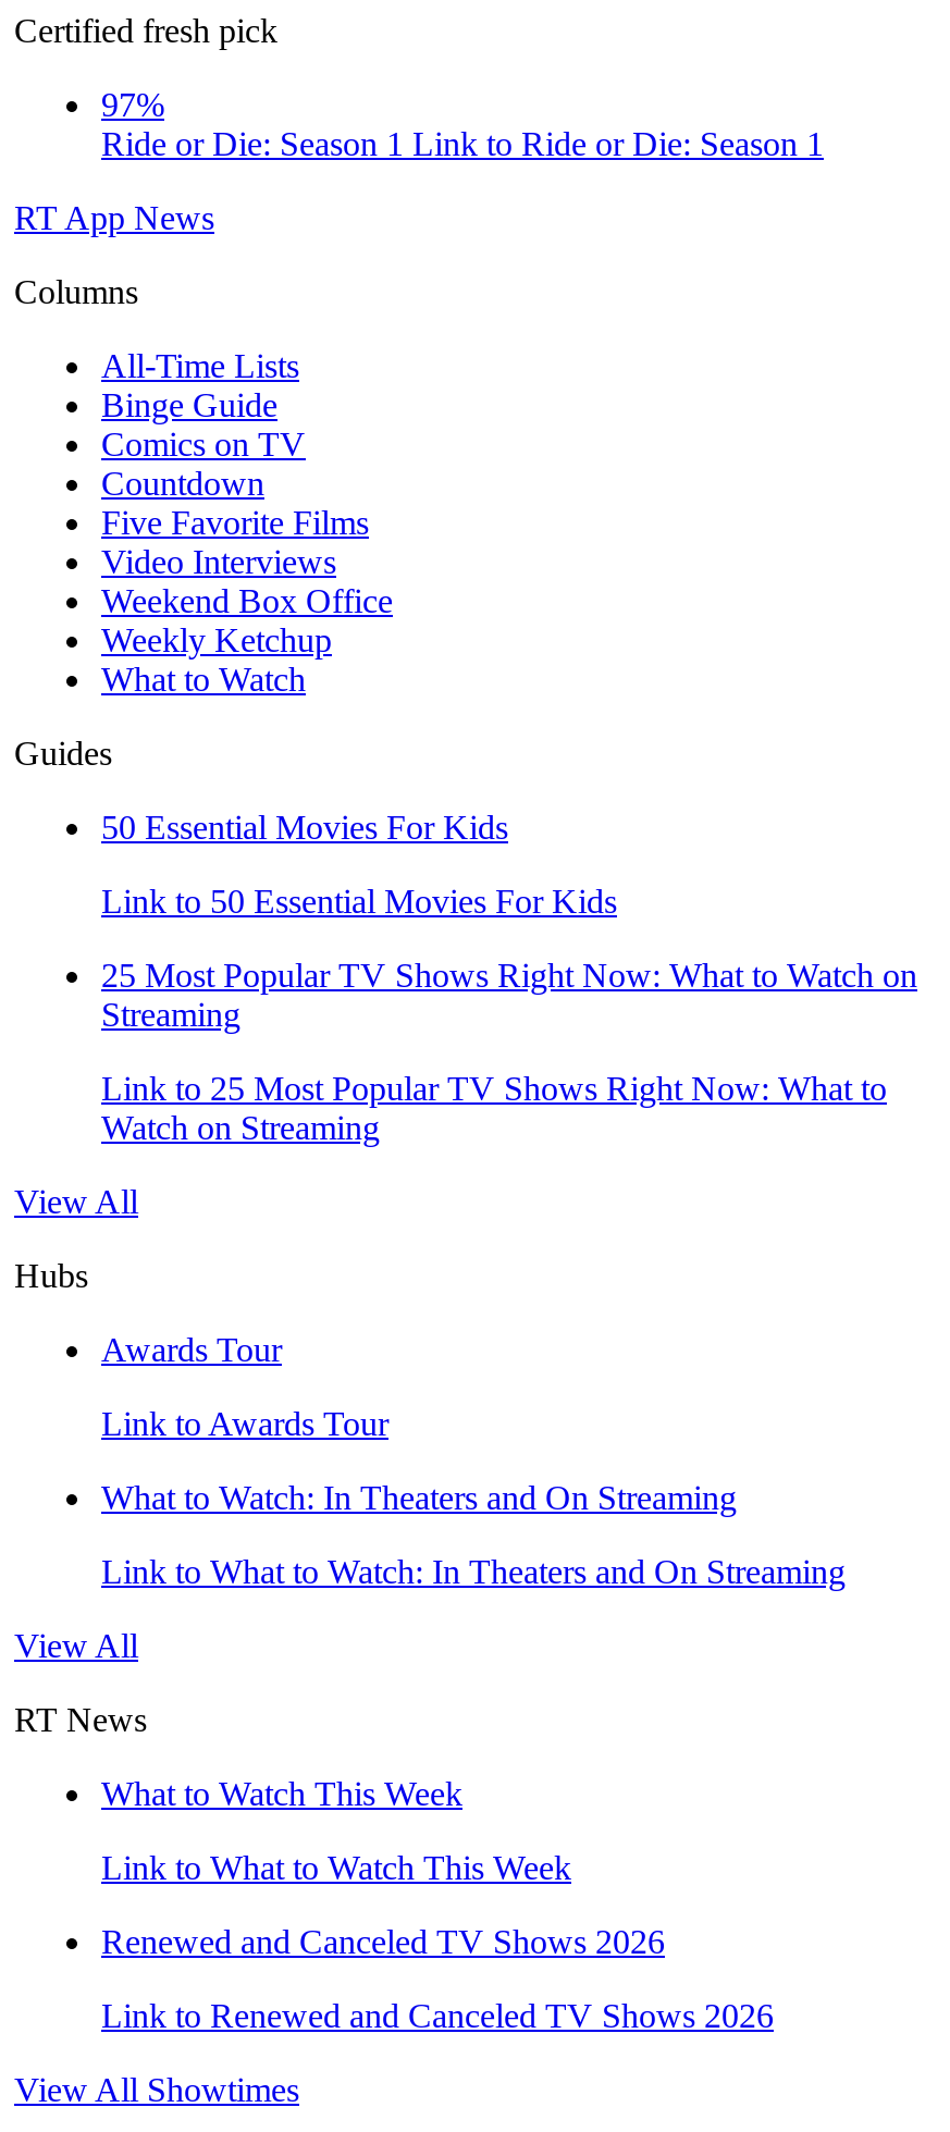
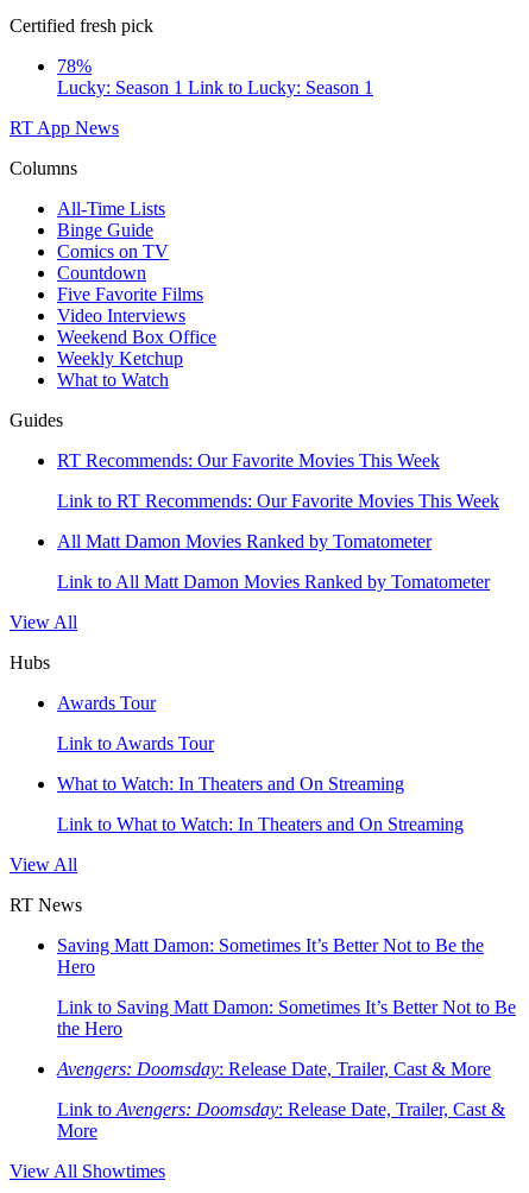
- 97%
- Ride or Die: Season 1 Link to Ride or Die: Season 1
+ 78%
+ Lucky: Season 1 Link to Lucky: Season 1

- 50 Essential Movies For Kids
+ RT Recommends: Our Favorite Movies This Week

- Link to 50 Essential Movies For Kids
+ Link to RT Recommends: Our Favorite Movies This Week

- 25 Most Popular TV Shows Right Now: What to Watch on
- Streaming
+ All Matt Damon Movies Ranked by Tomatometer

- Link to 25 Most Popular TV Shows Right Now: What to
- Watch on Streaming
+ Link to All Matt Damon Movies Ranked by Tomatometer

moved up: View All | Hubs | Awards Tour | Link to Awards Tour | What to Watch: In Theaters and On Streaming | Link to What to Watch: In Theaters and On Streaming | View All | RT News

- What to Watch This Week
+ Saving Matt Damon: Sometimes It’s Better Not to Be the
+ Hero

- Link to What to Watch This Week
+ Link to Saving Matt Damon: Sometimes It’s Better Not to Be
+ the Hero

- Renewed and Canceled TV Shows 2026
+ Avengers: Doomsday: Release Date, Trailer, Cast & More

- Link to Renewed and Canceled TV Shows 2026
+ Link to Avengers: Doomsday: Release Date, Trailer, Cast &
+ More
